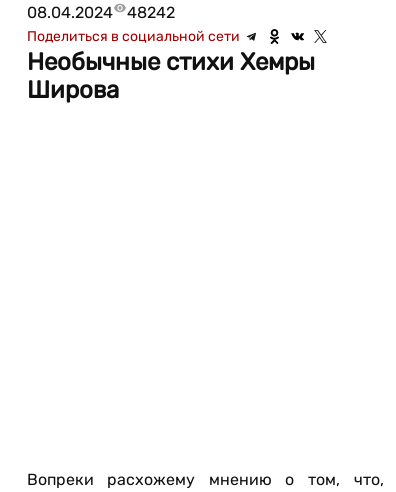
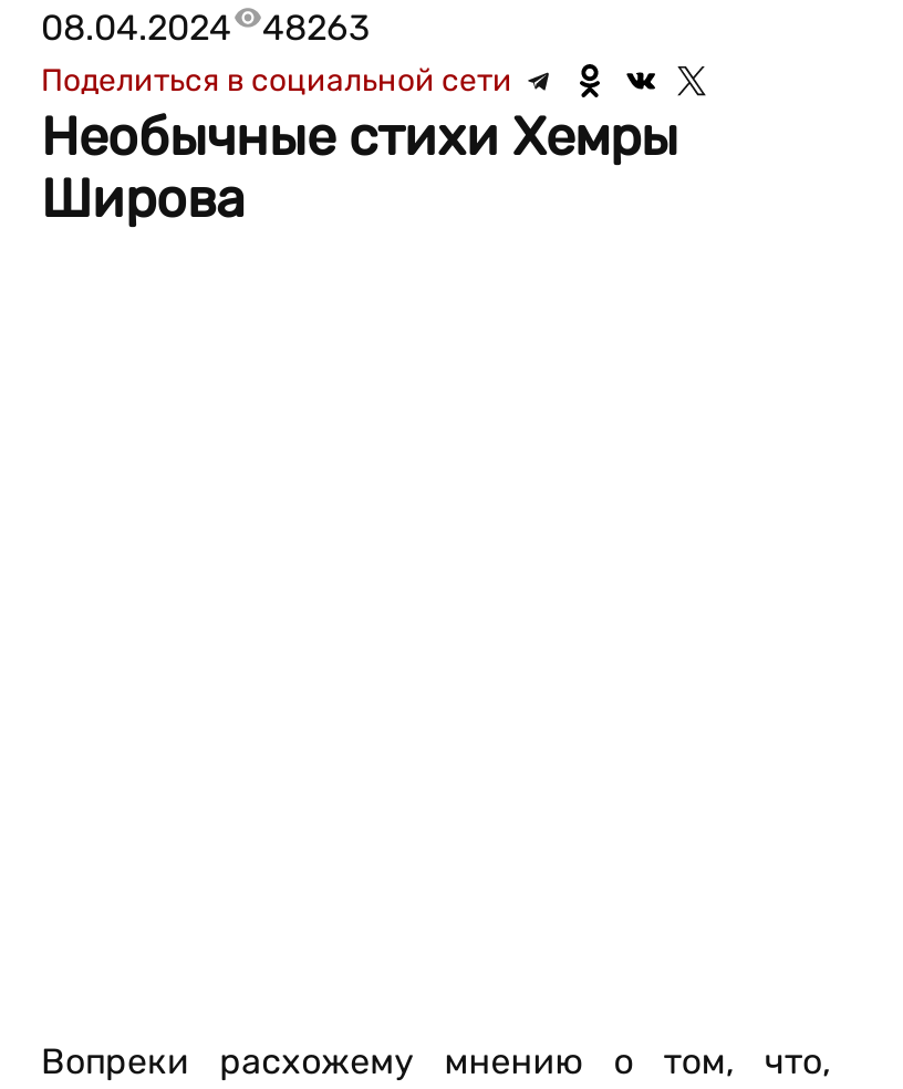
- 08.04.2024 48242
+ 08.04.2024 48263
